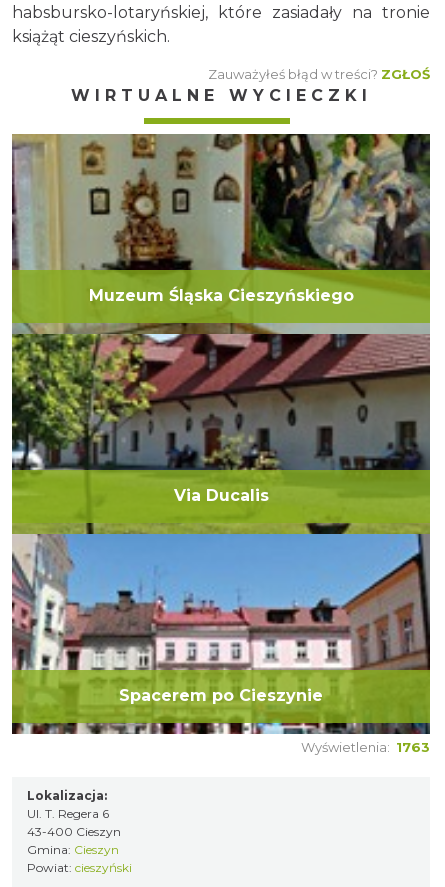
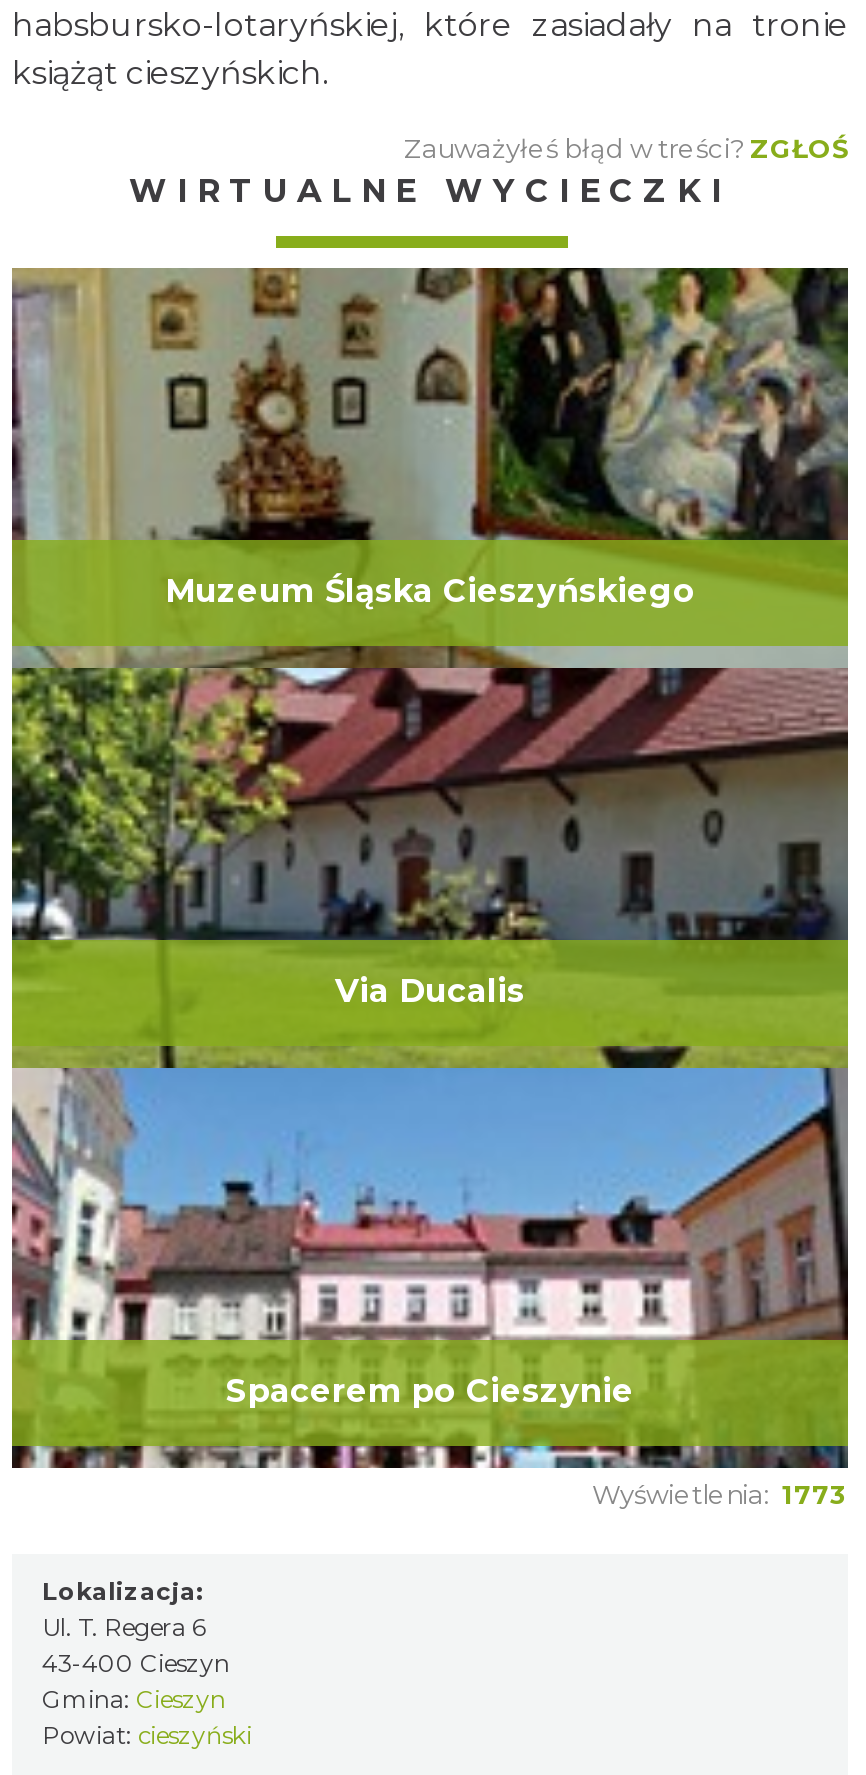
- Wyświetlenia: 1763
+ Wyświetlenia: 1773
